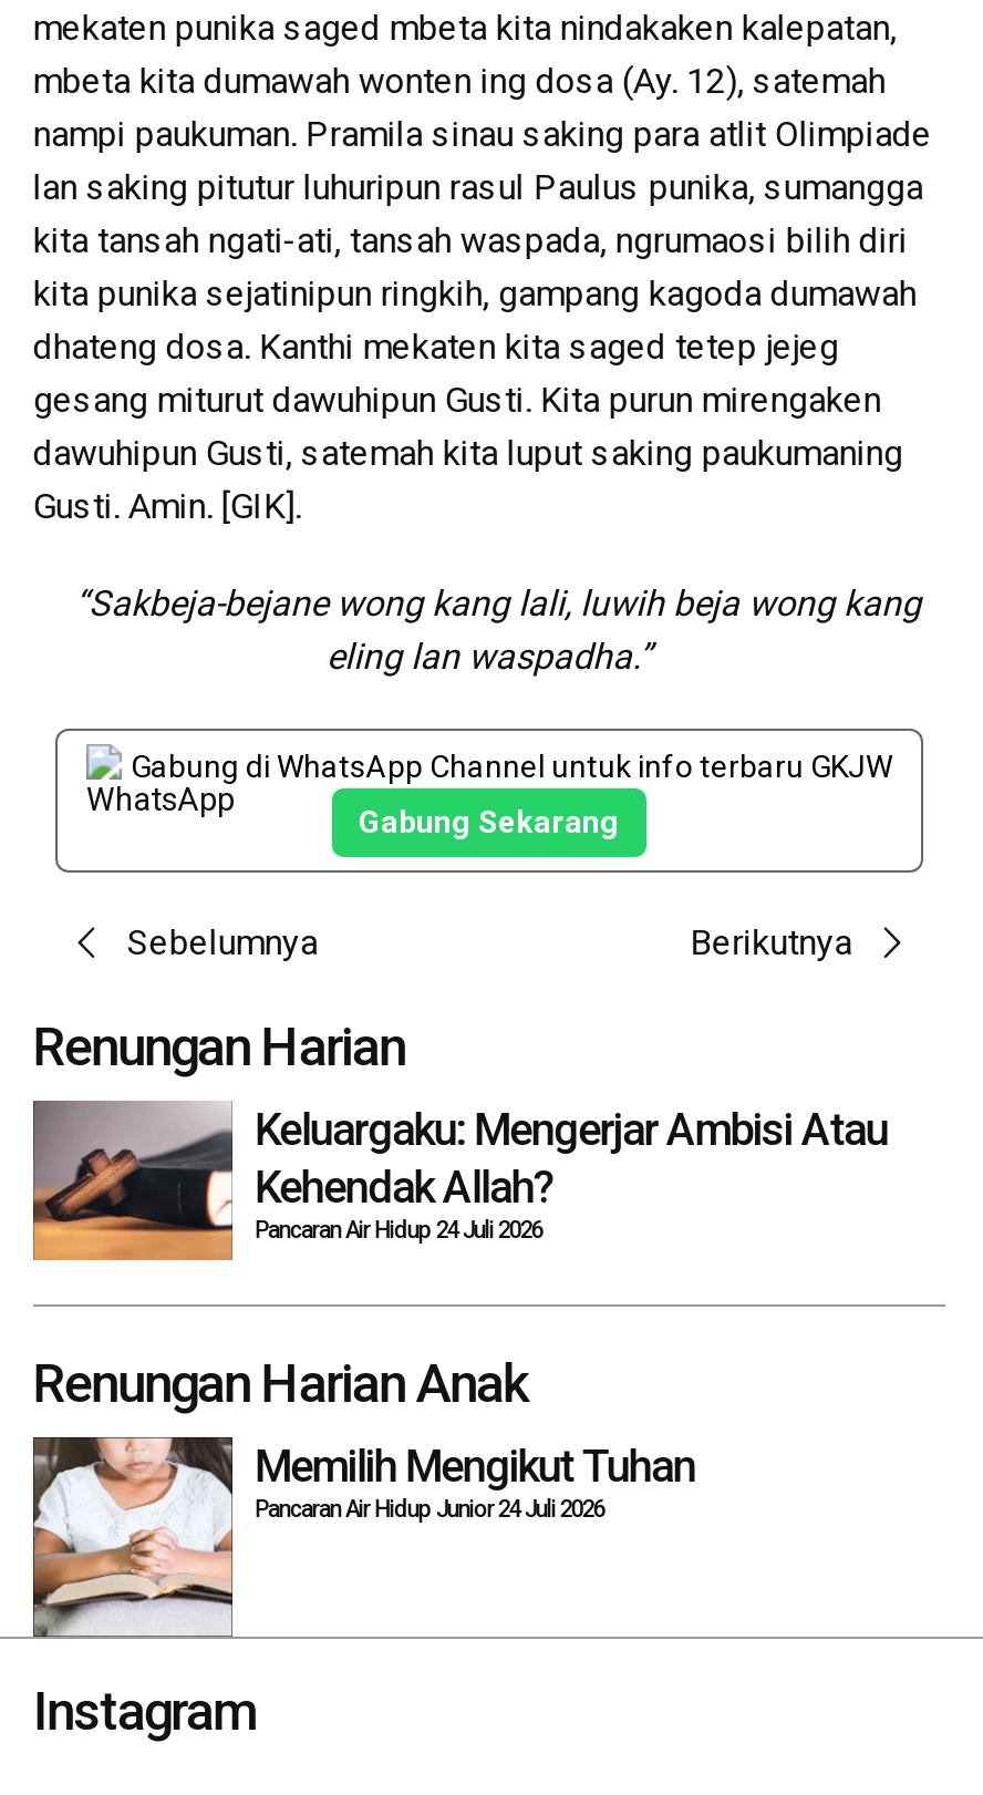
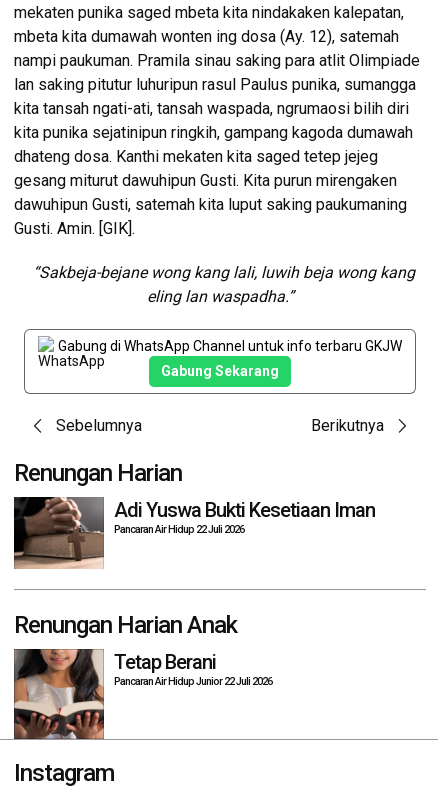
- [image]
- Keluargaku: Mengerjar Ambisi Atau
- Kehendak Allah?
- Pancaran Air Hidup 24 Juli 2026
+ [image]
+ Adi Yuswa Bukti Kesetiaan Iman
+ Pancaran Air Hidup 22 Juli 2026

- [image]
- Memilih Mengikut Tuhan
- Pancaran Air Hidup Junior 24 Juli 2026
+ [image]
+ Tetap Berani
+ Pancaran Air Hidup Junior 22 Juli 2026
